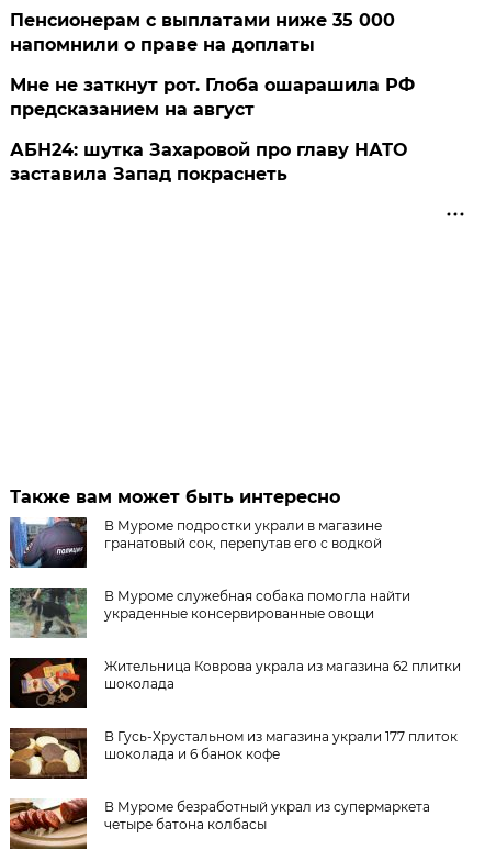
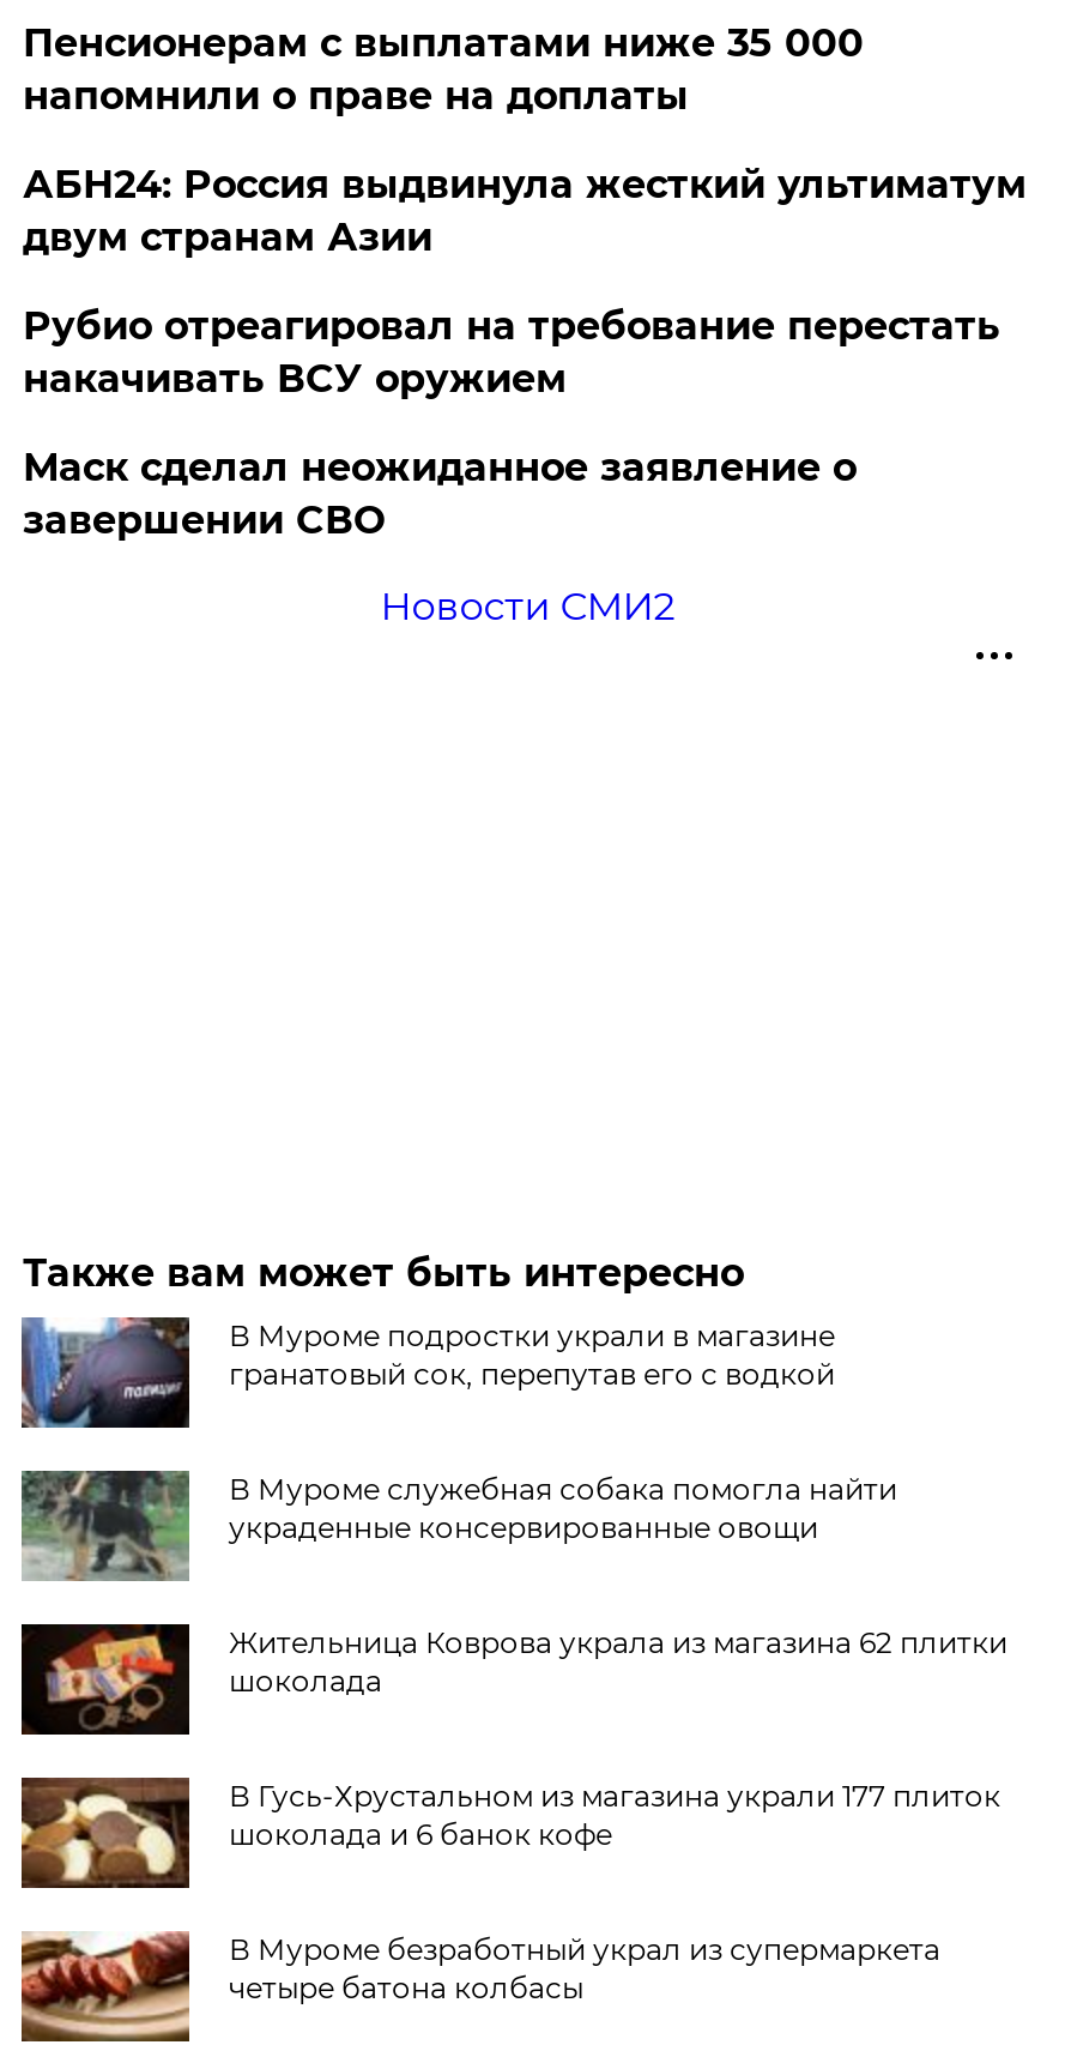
- Мне не заткнут рот. Глоба ошарашила РФ
- предсказанием на август
- АБН24: шутка Захаровой про главу НАТО
- заставила Запад покраснеть
+ АБН24: Россия выдвинула жесткий ультиматум
+ двум странам Азии
+ Рубио отреагировал на требование перестать
+ накачивать ВСУ оружием
+ Маск сделал неожиданное заявление о
+ завершении СВО
+ Новости СМИ2
